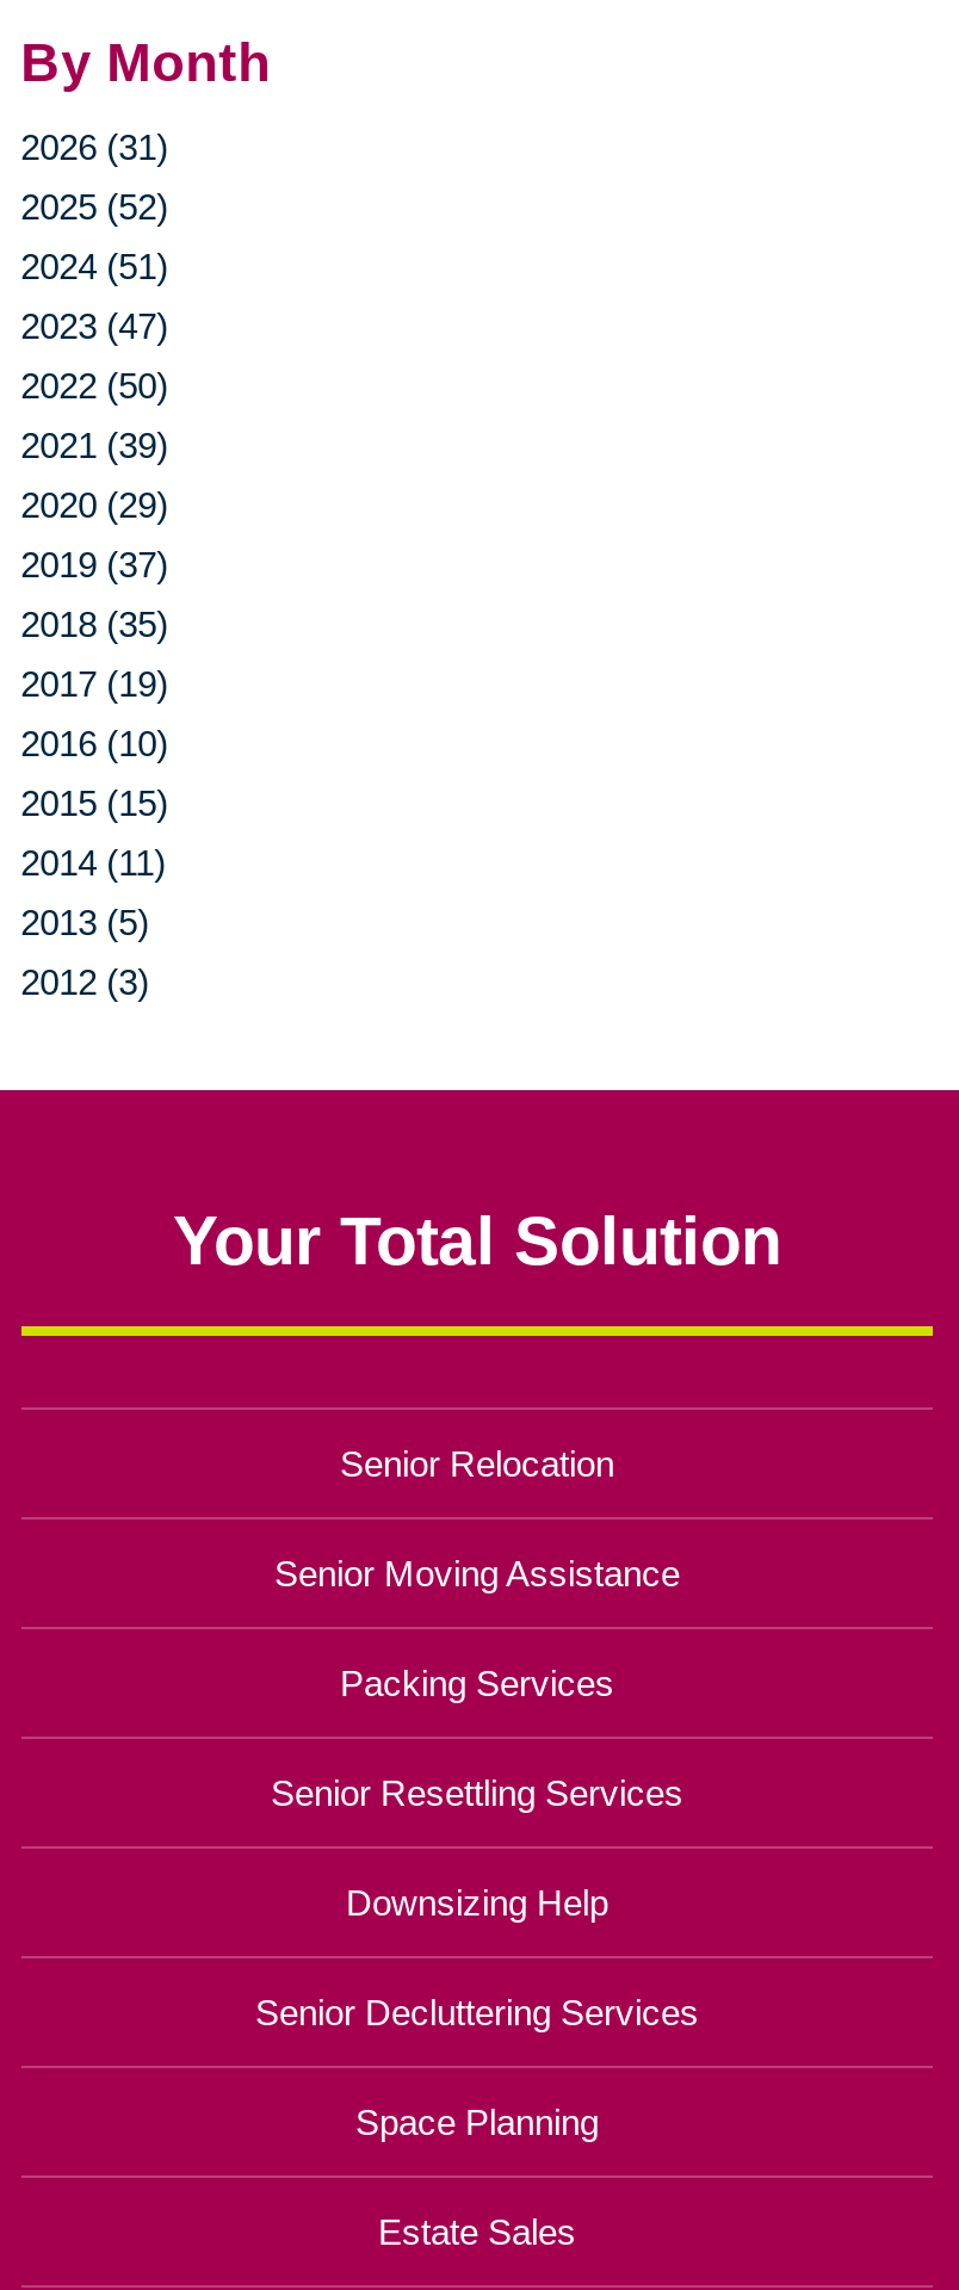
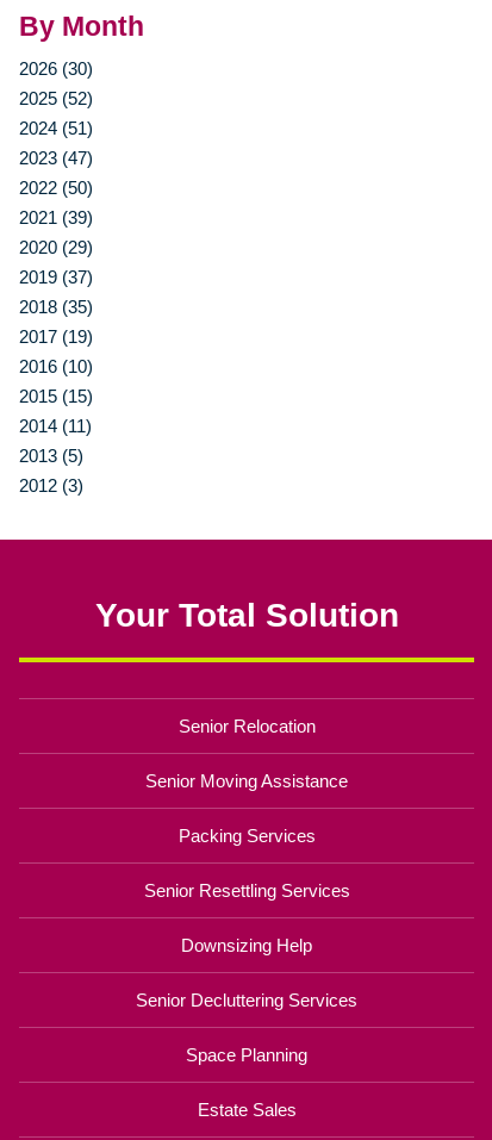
- 2026 (31)
+ 2026 (30)
